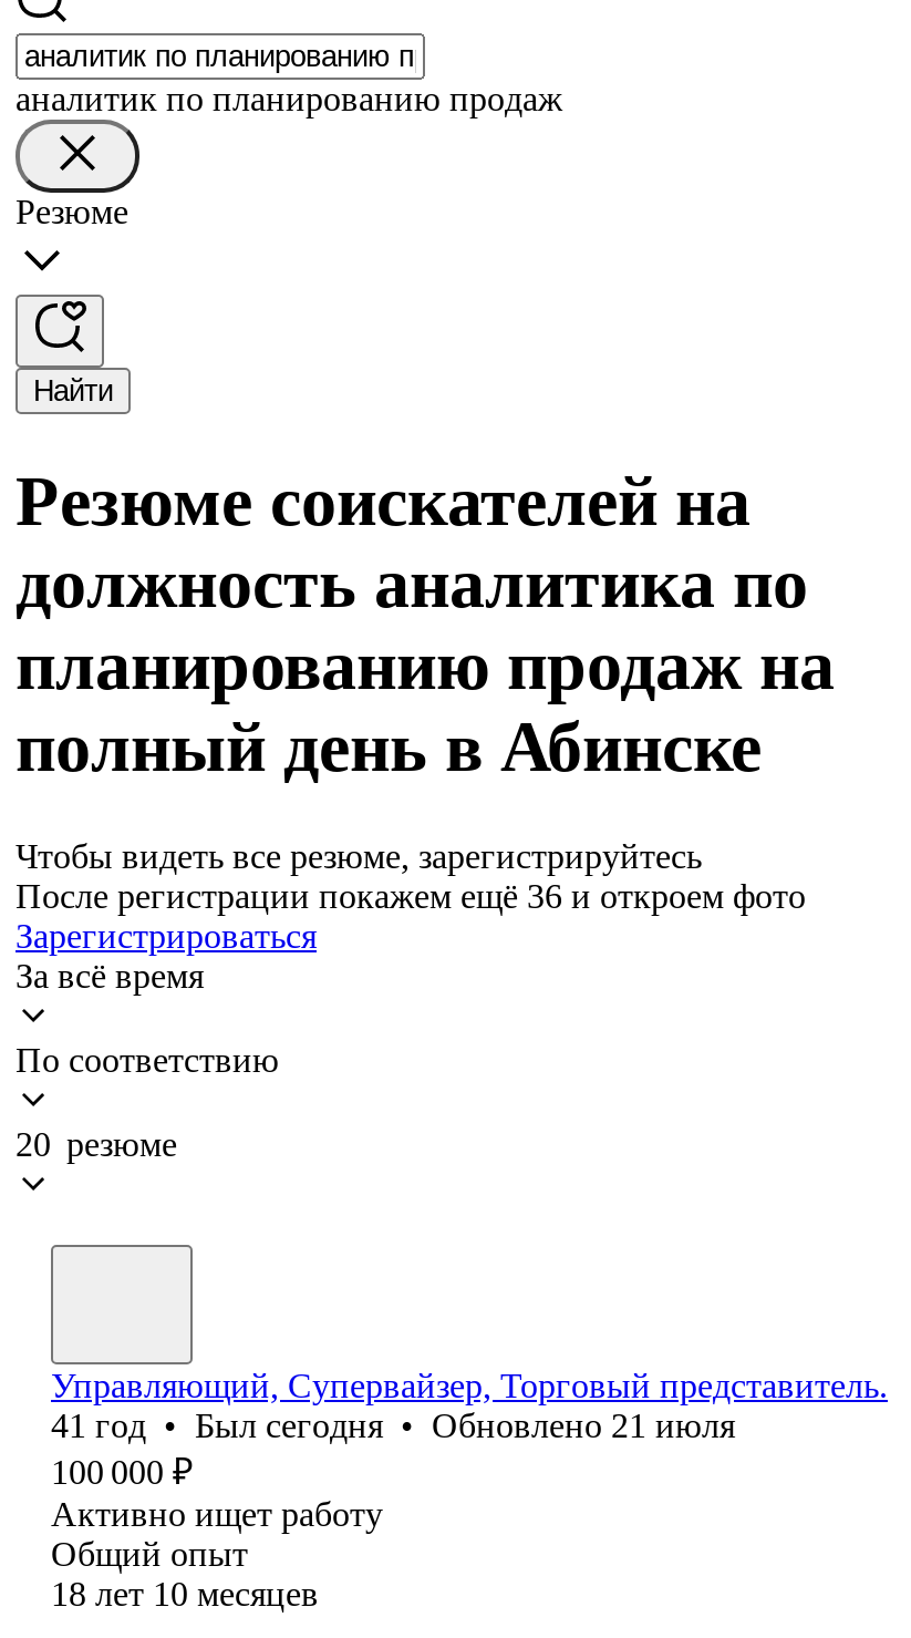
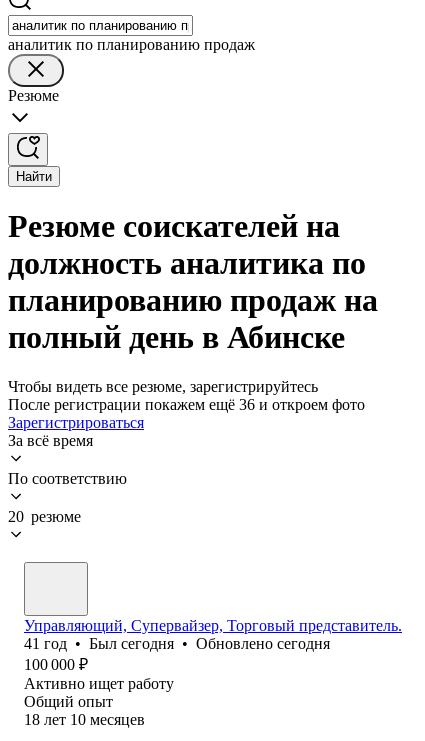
- 41 год • Был сегодня • Обновлено 21 июля
+ 41 год • Был сегодня • Обновлено сегодня
